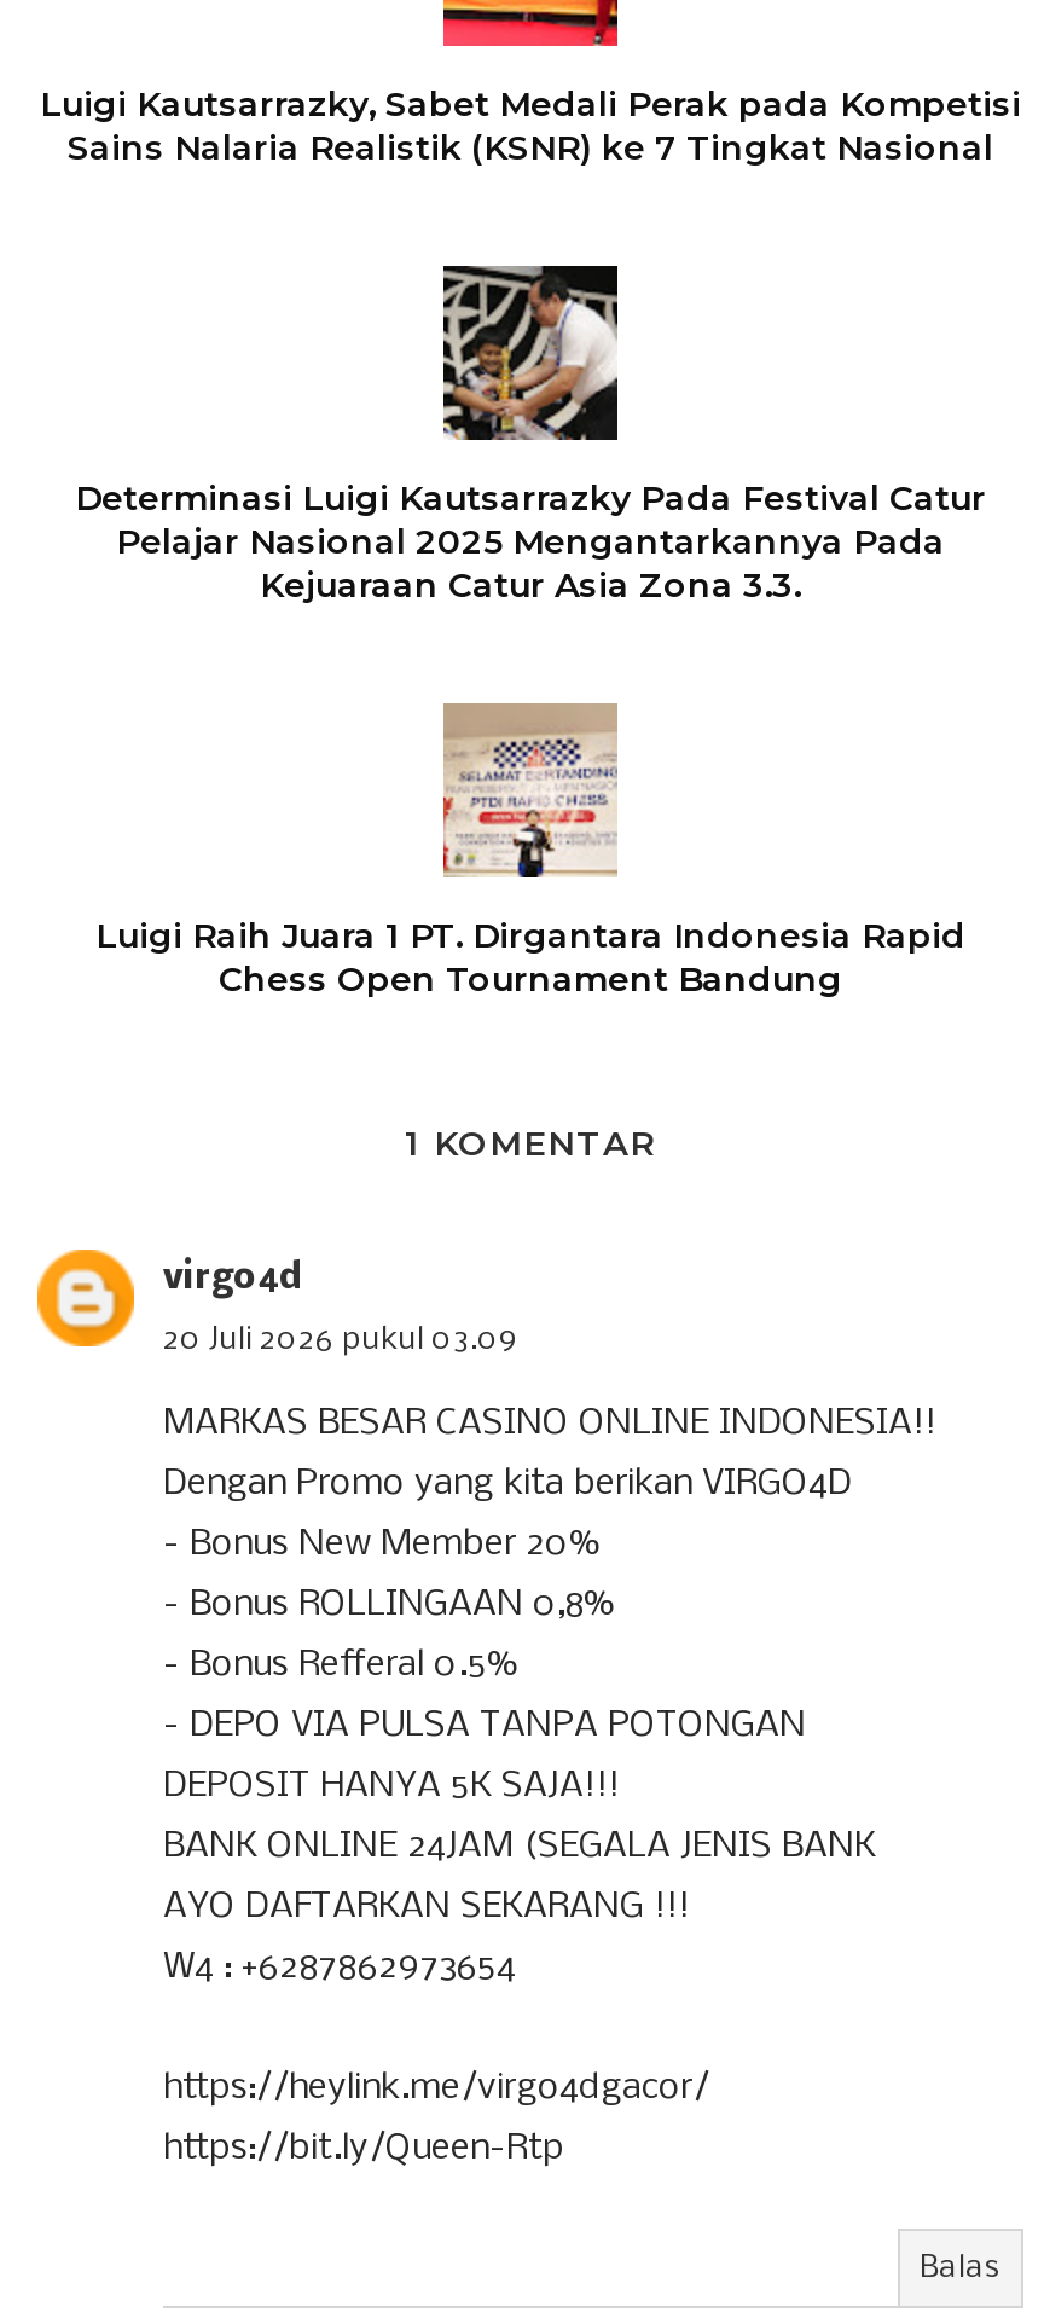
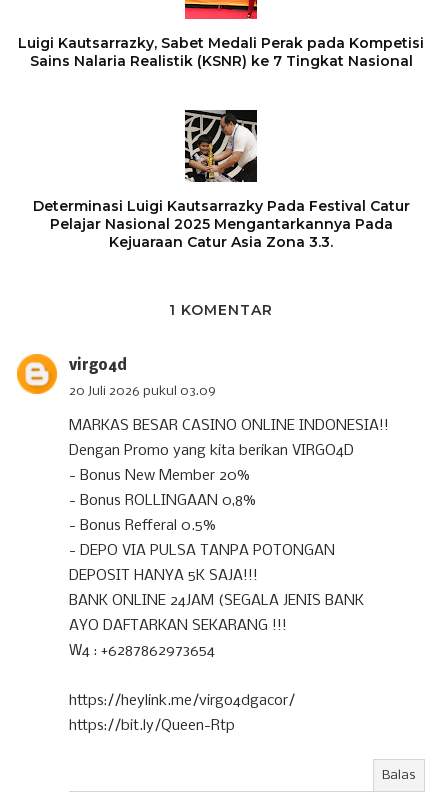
- [image]
- Luigi Raih Juara 1 PT. Dirgantara Indonesia Rapid
- Chess Open Tournament Bandung
